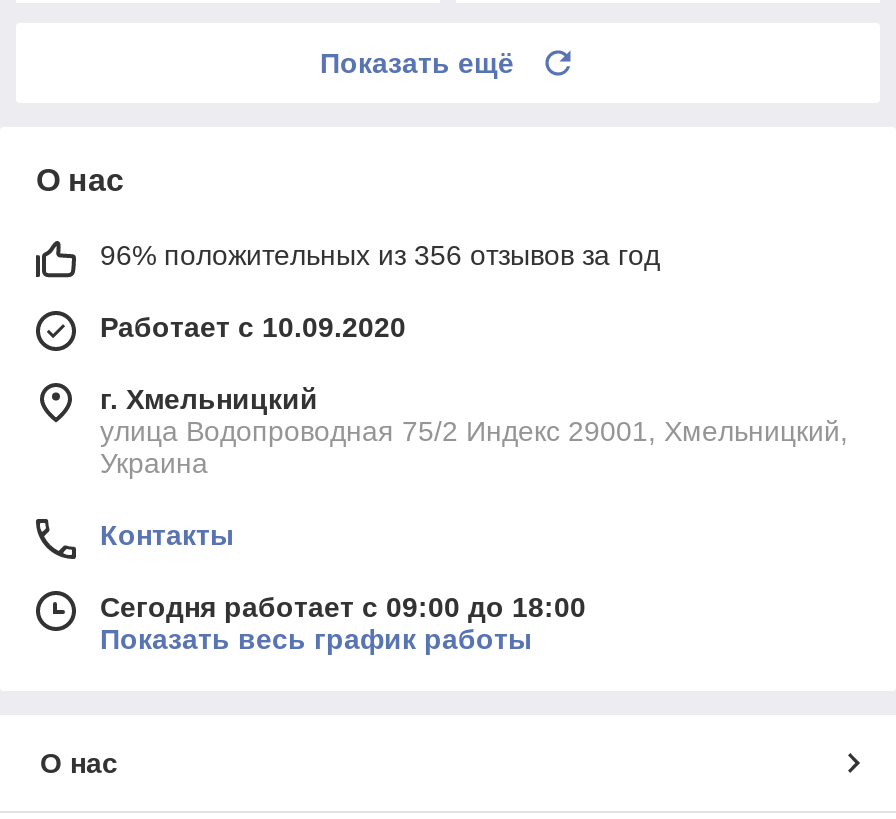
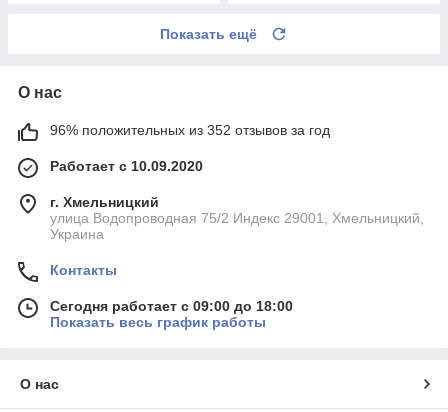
- 96% положительных из 356 отзывов за год
+ 96% положительных из 352 отзывов за год
